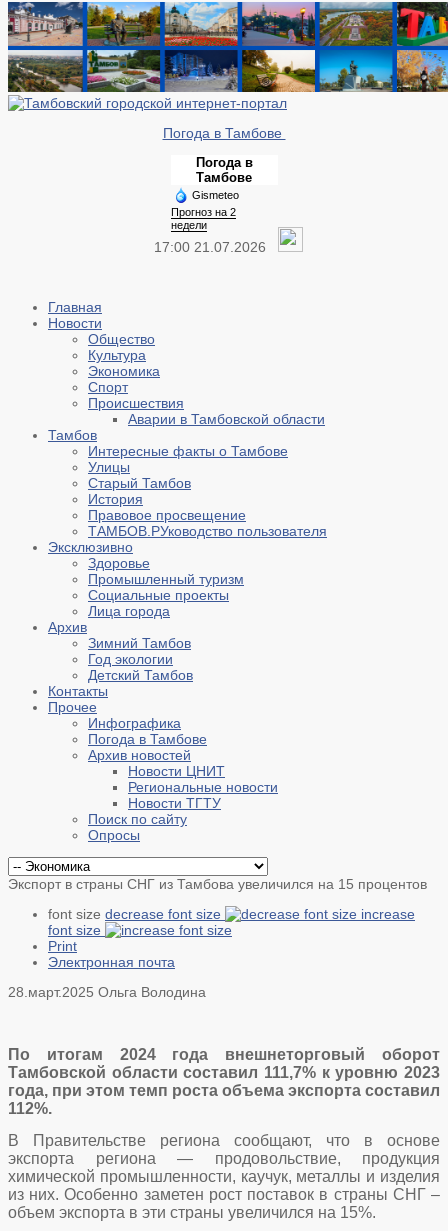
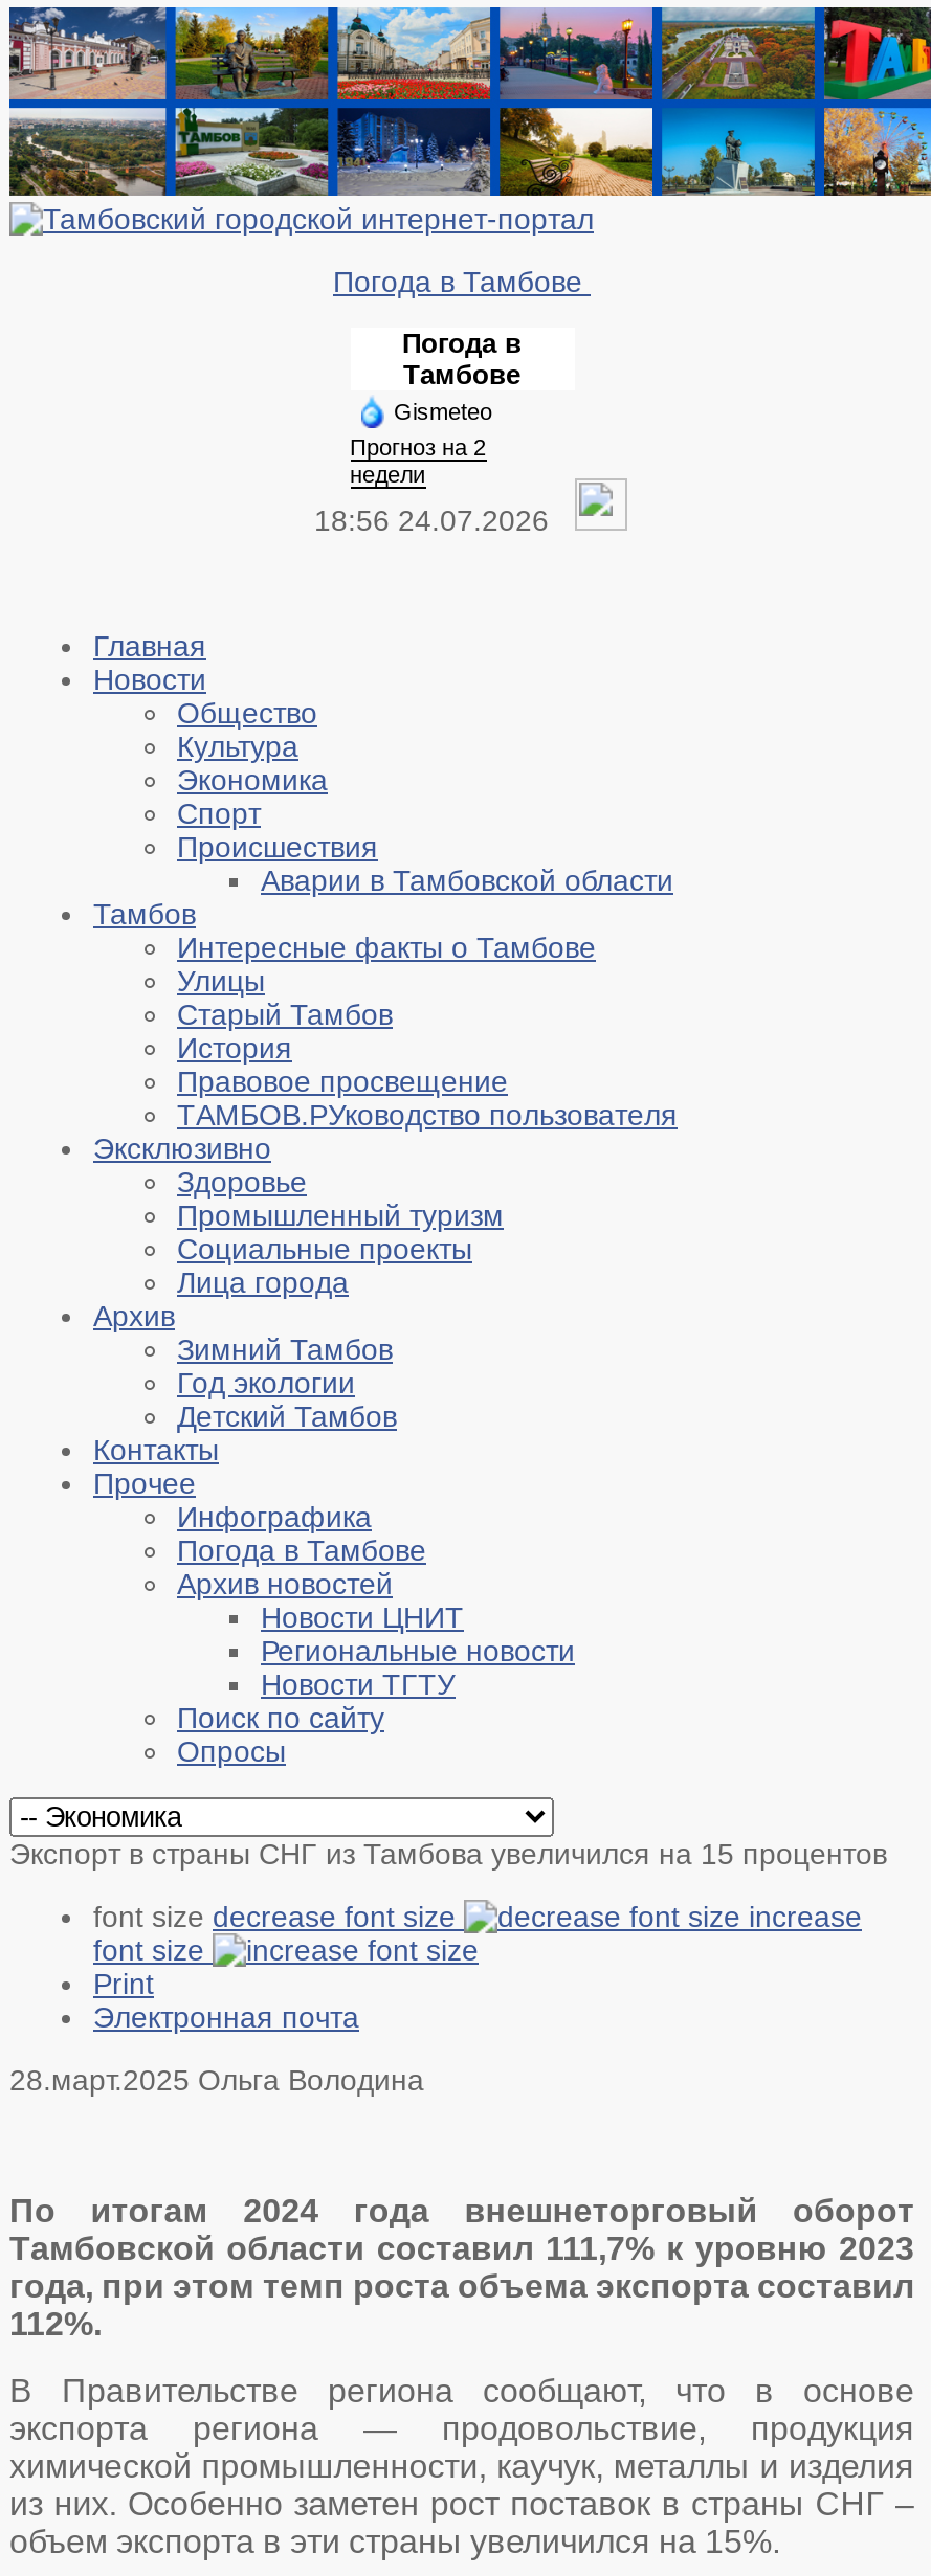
- 17:00 21.07.2026
+ 18:56 24.07.2026
